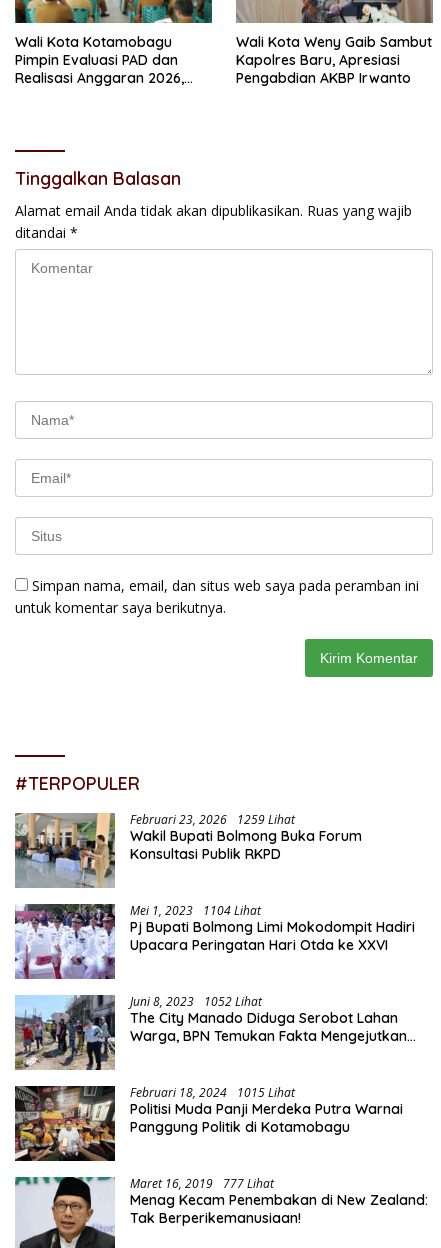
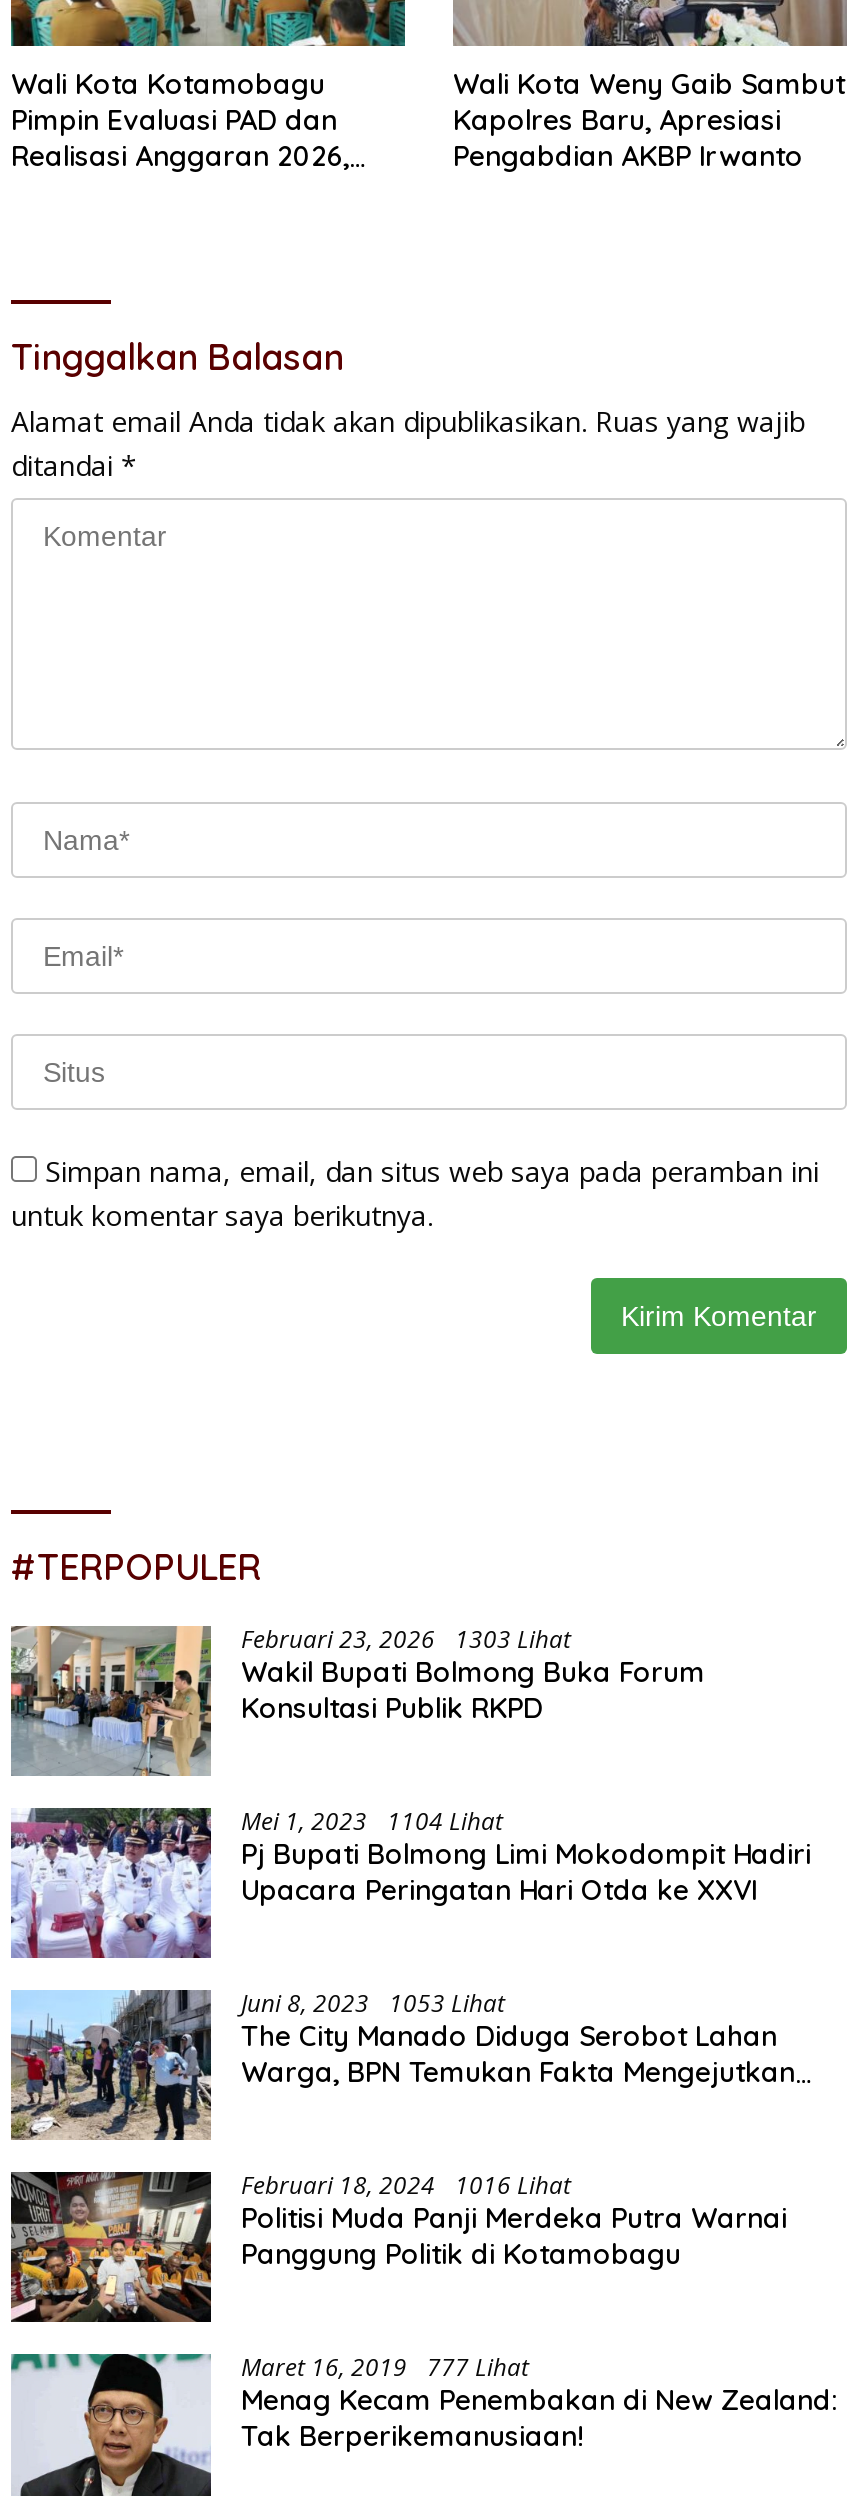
- Februari 23, 2026 1259 Lihat
+ Februari 23, 2026 1303 Lihat

- Juni 8, 2023 1052 Lihat
+ Juni 8, 2023 1053 Lihat

- Februari 18, 2024 1015 Lihat
+ Februari 18, 2024 1016 Lihat
